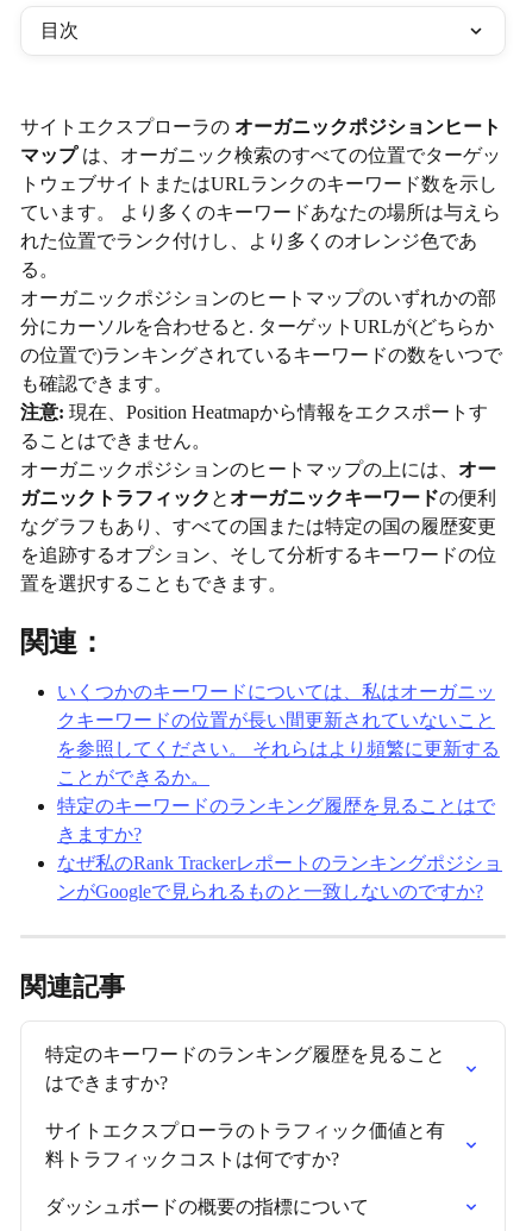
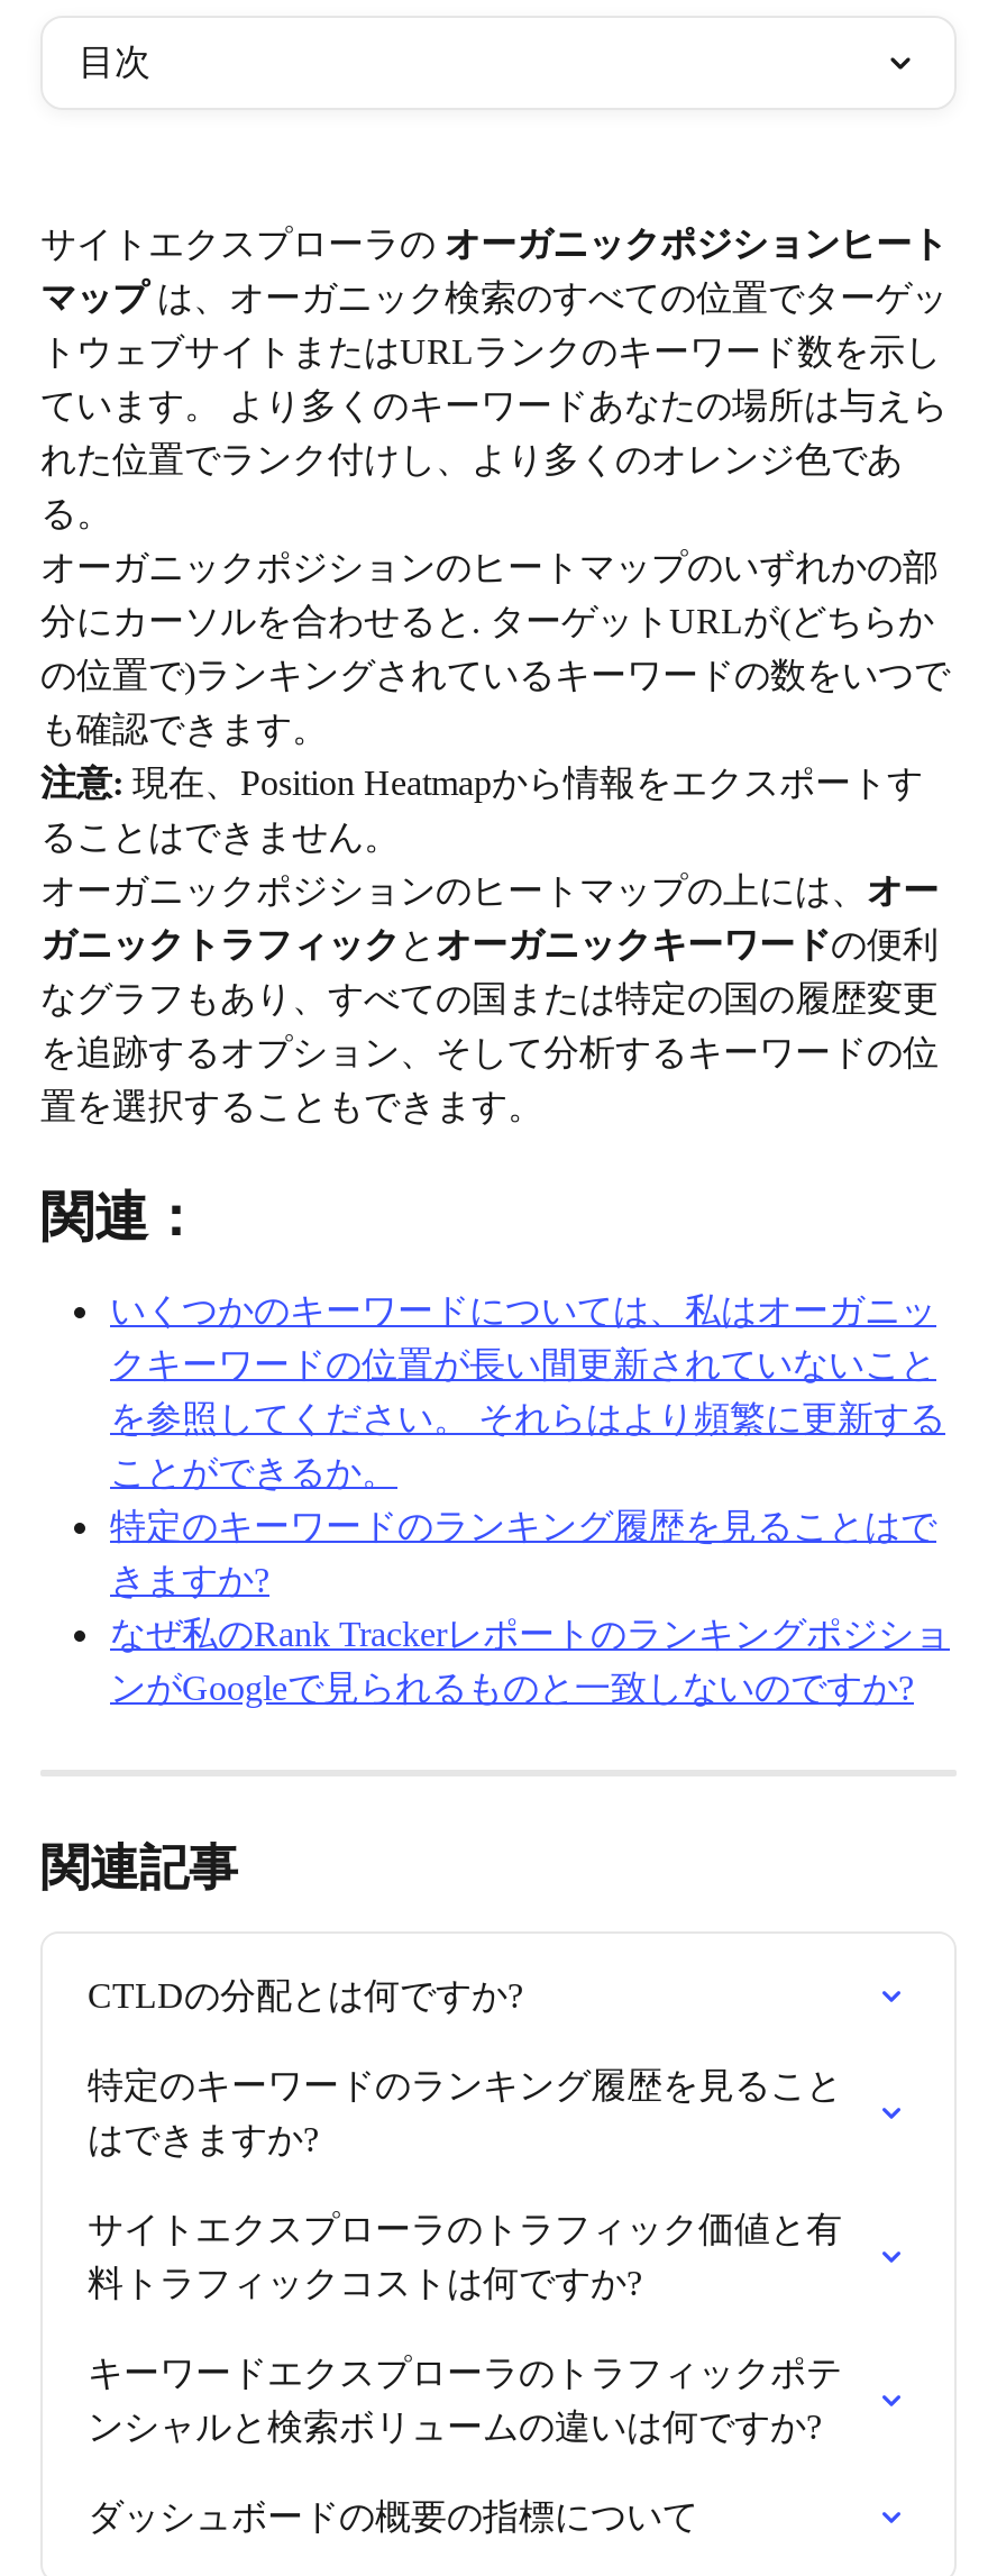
+ CTLDの分配とは何ですか?

+ キーワードエクスプローラのトラフィックポテ
+ ンシャルと検索ボリュームの違いは何ですか?
